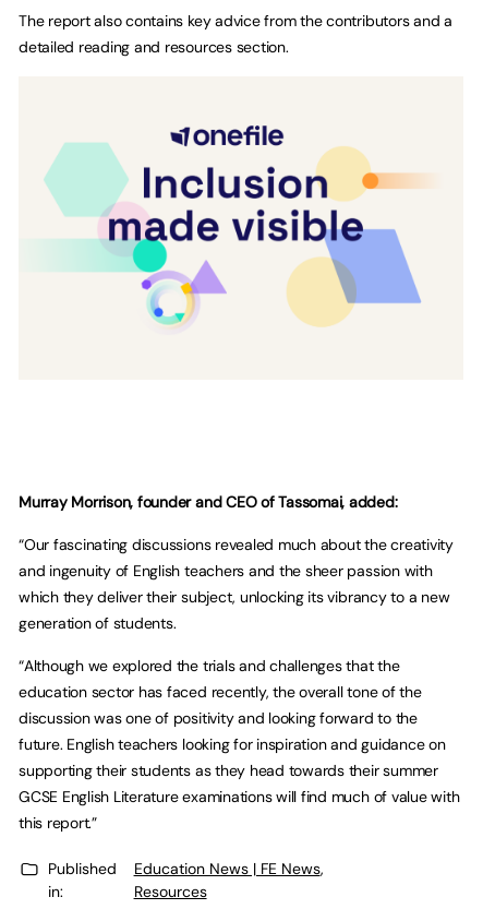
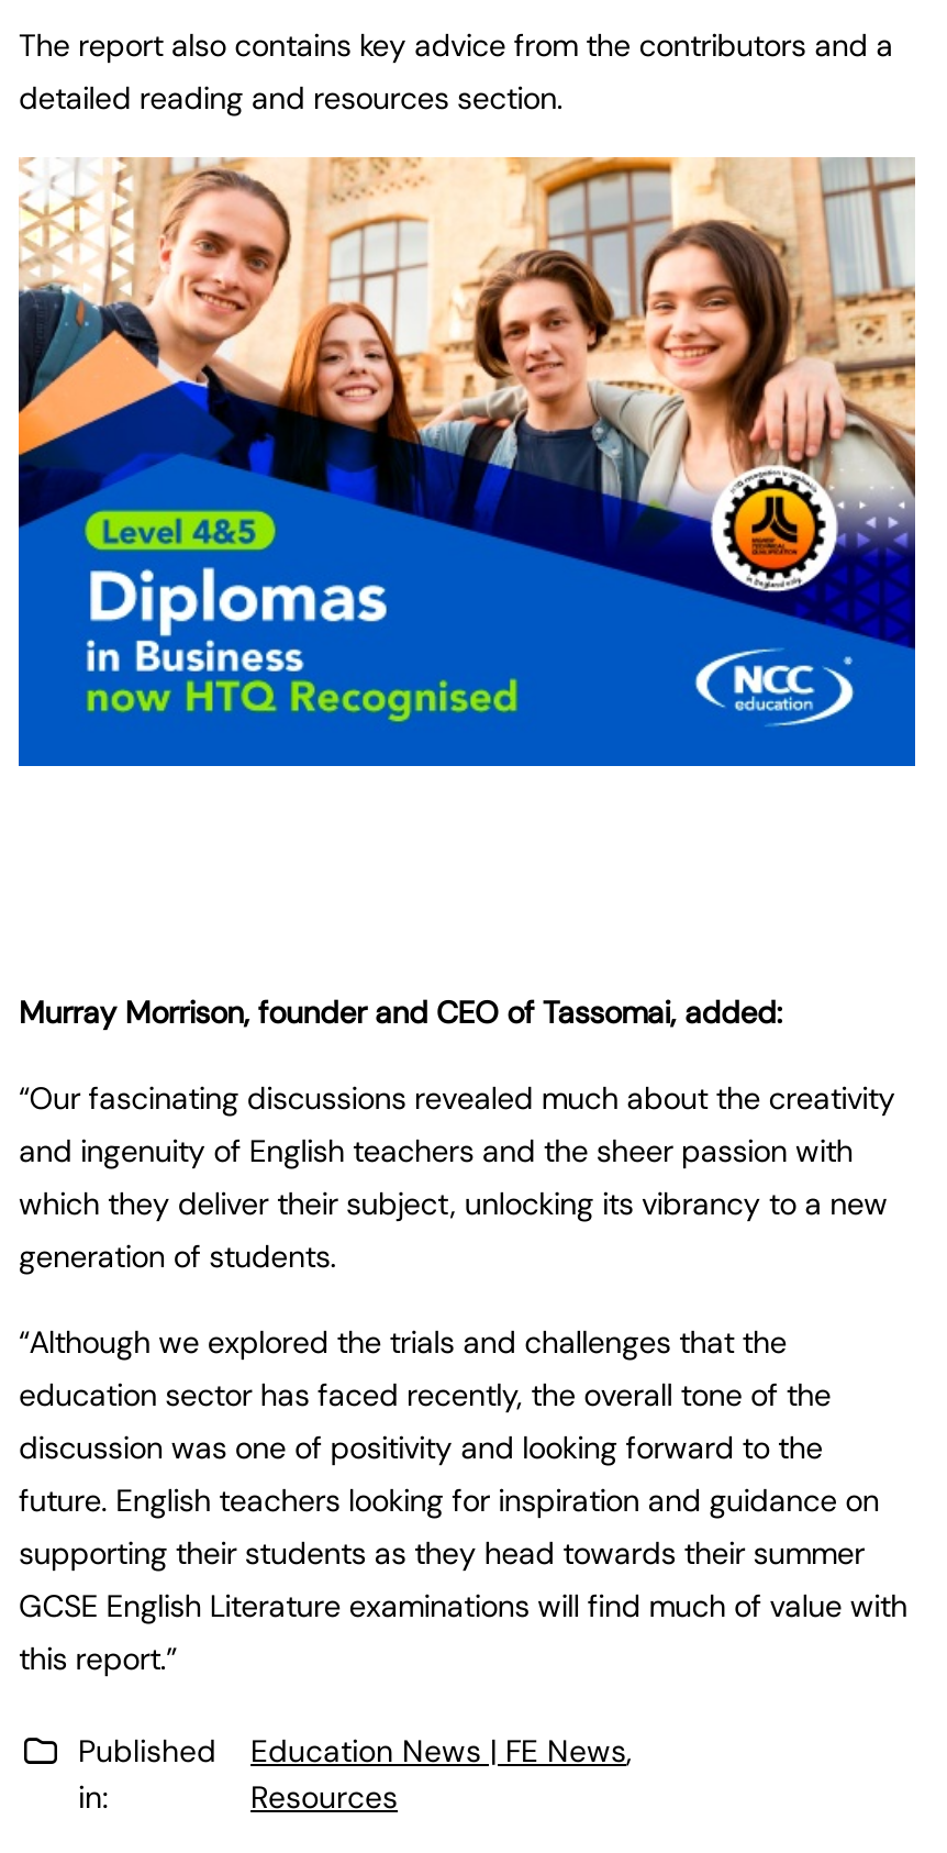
- [image]
+ [image]
